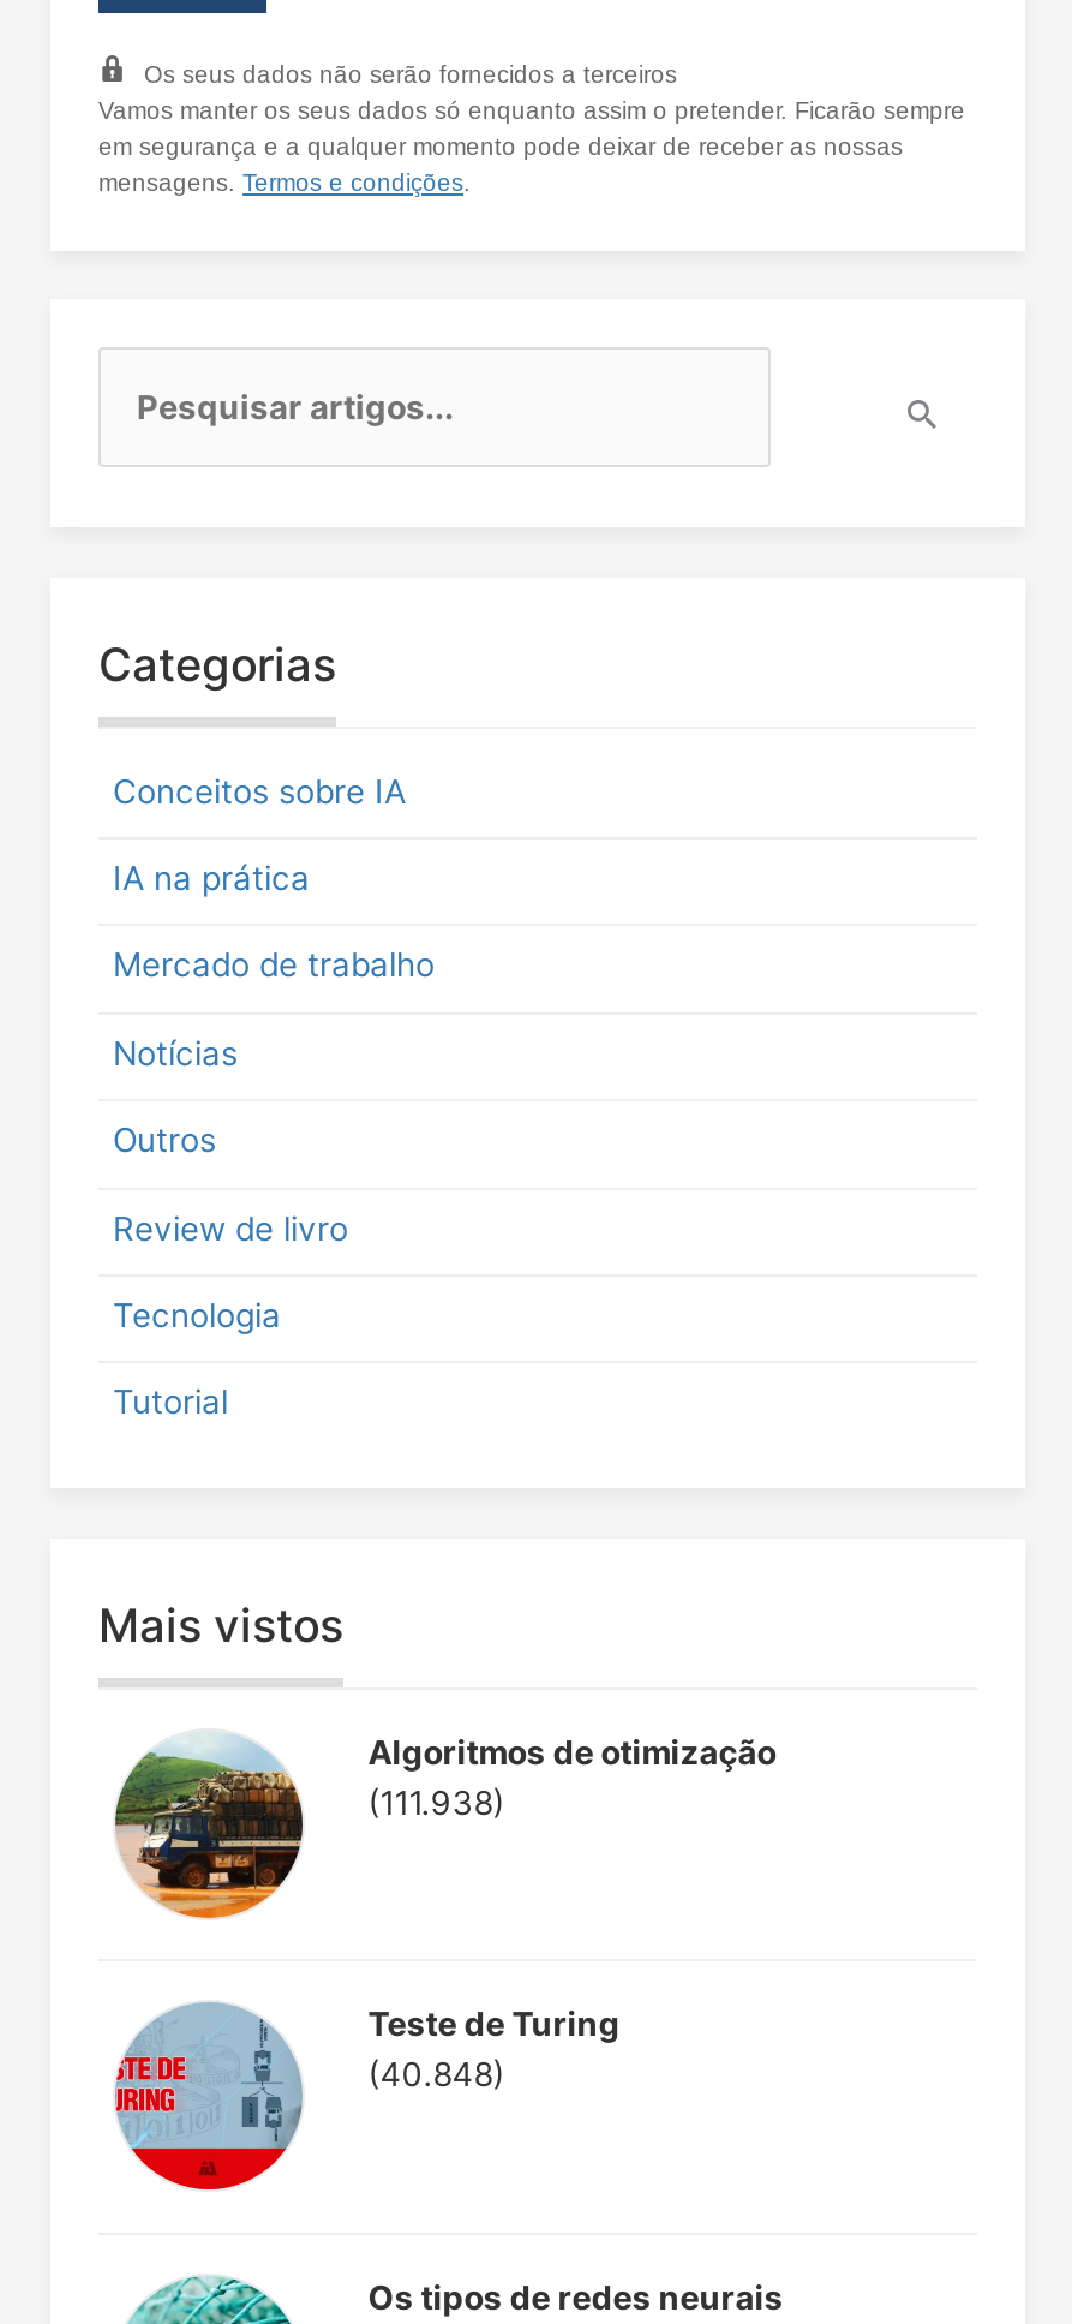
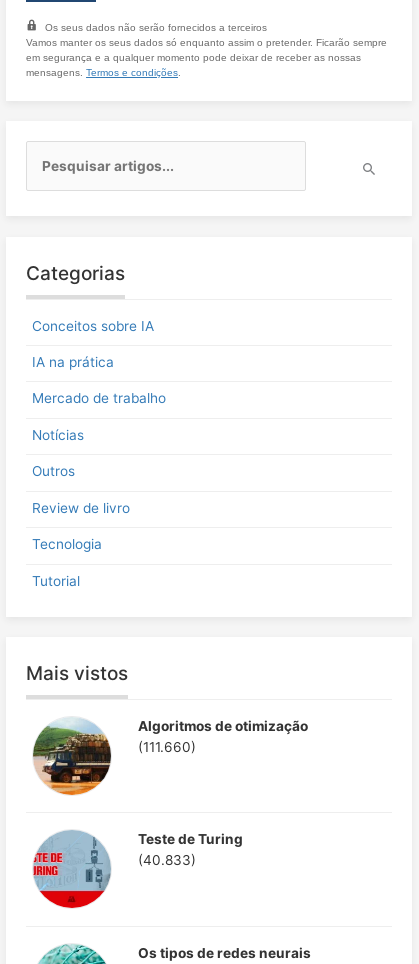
- (111.938)
+ (111.660)

- (40.848)
+ (40.833)
